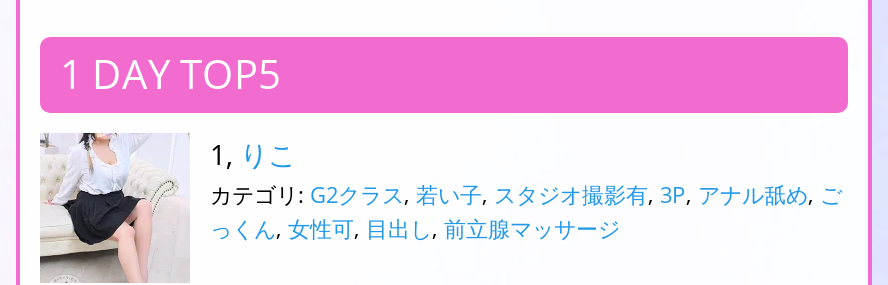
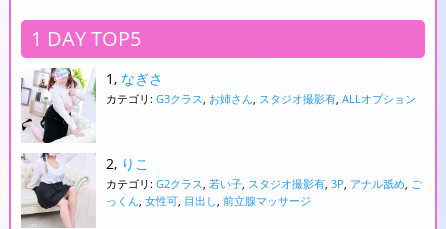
+ [image]
+ なぎさ
+ カテゴリ: G3クラス,お姉さん,スタジオ撮影有, ALLオプション
